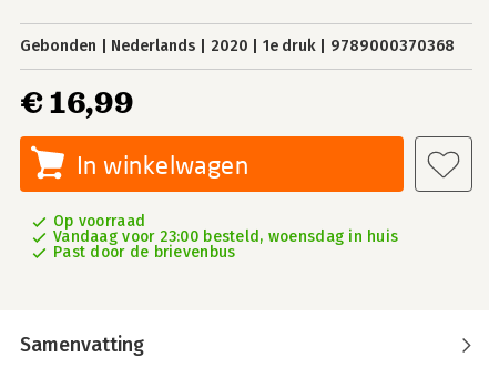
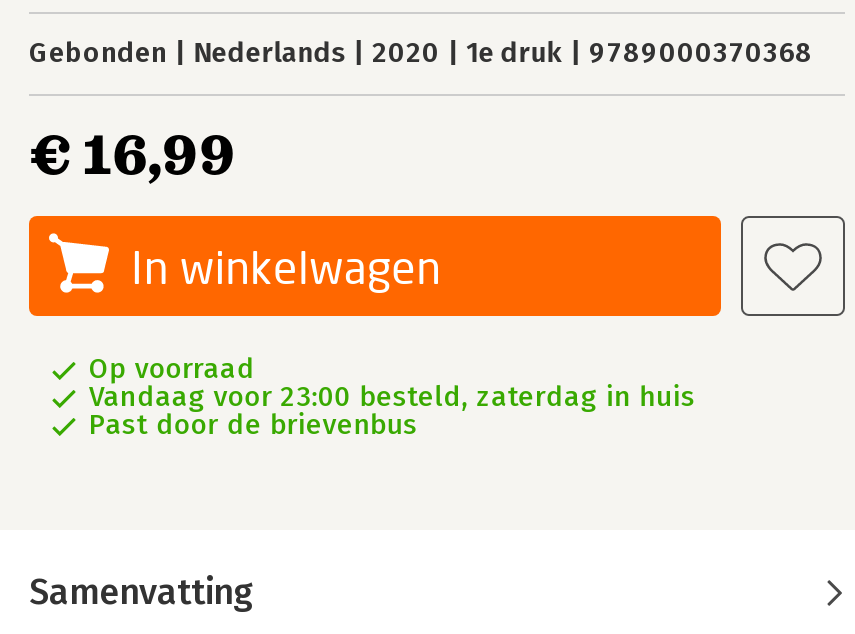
- Vandaag voor 23:00 besteld, woensdag in huis
+ Vandaag voor 23:00 besteld, zaterdag in huis
